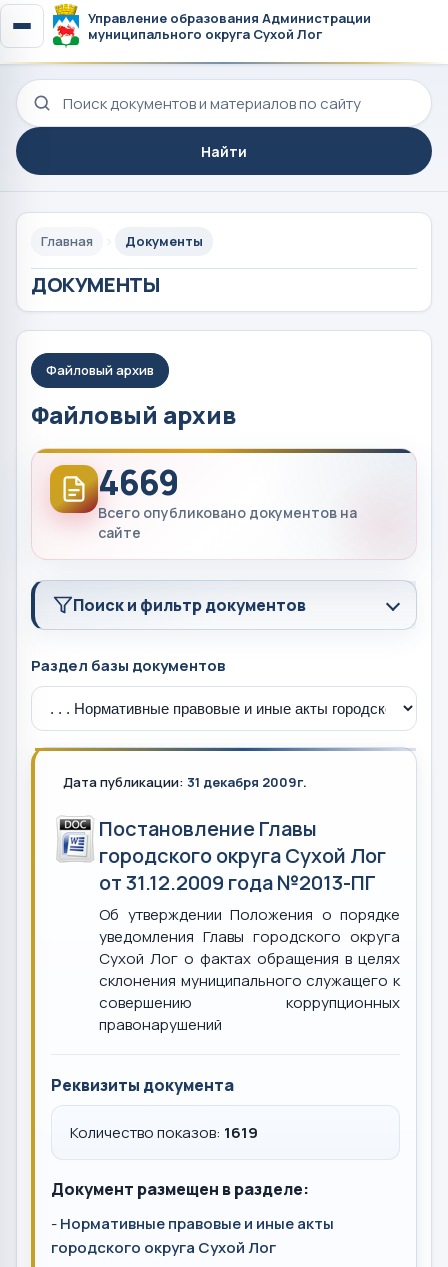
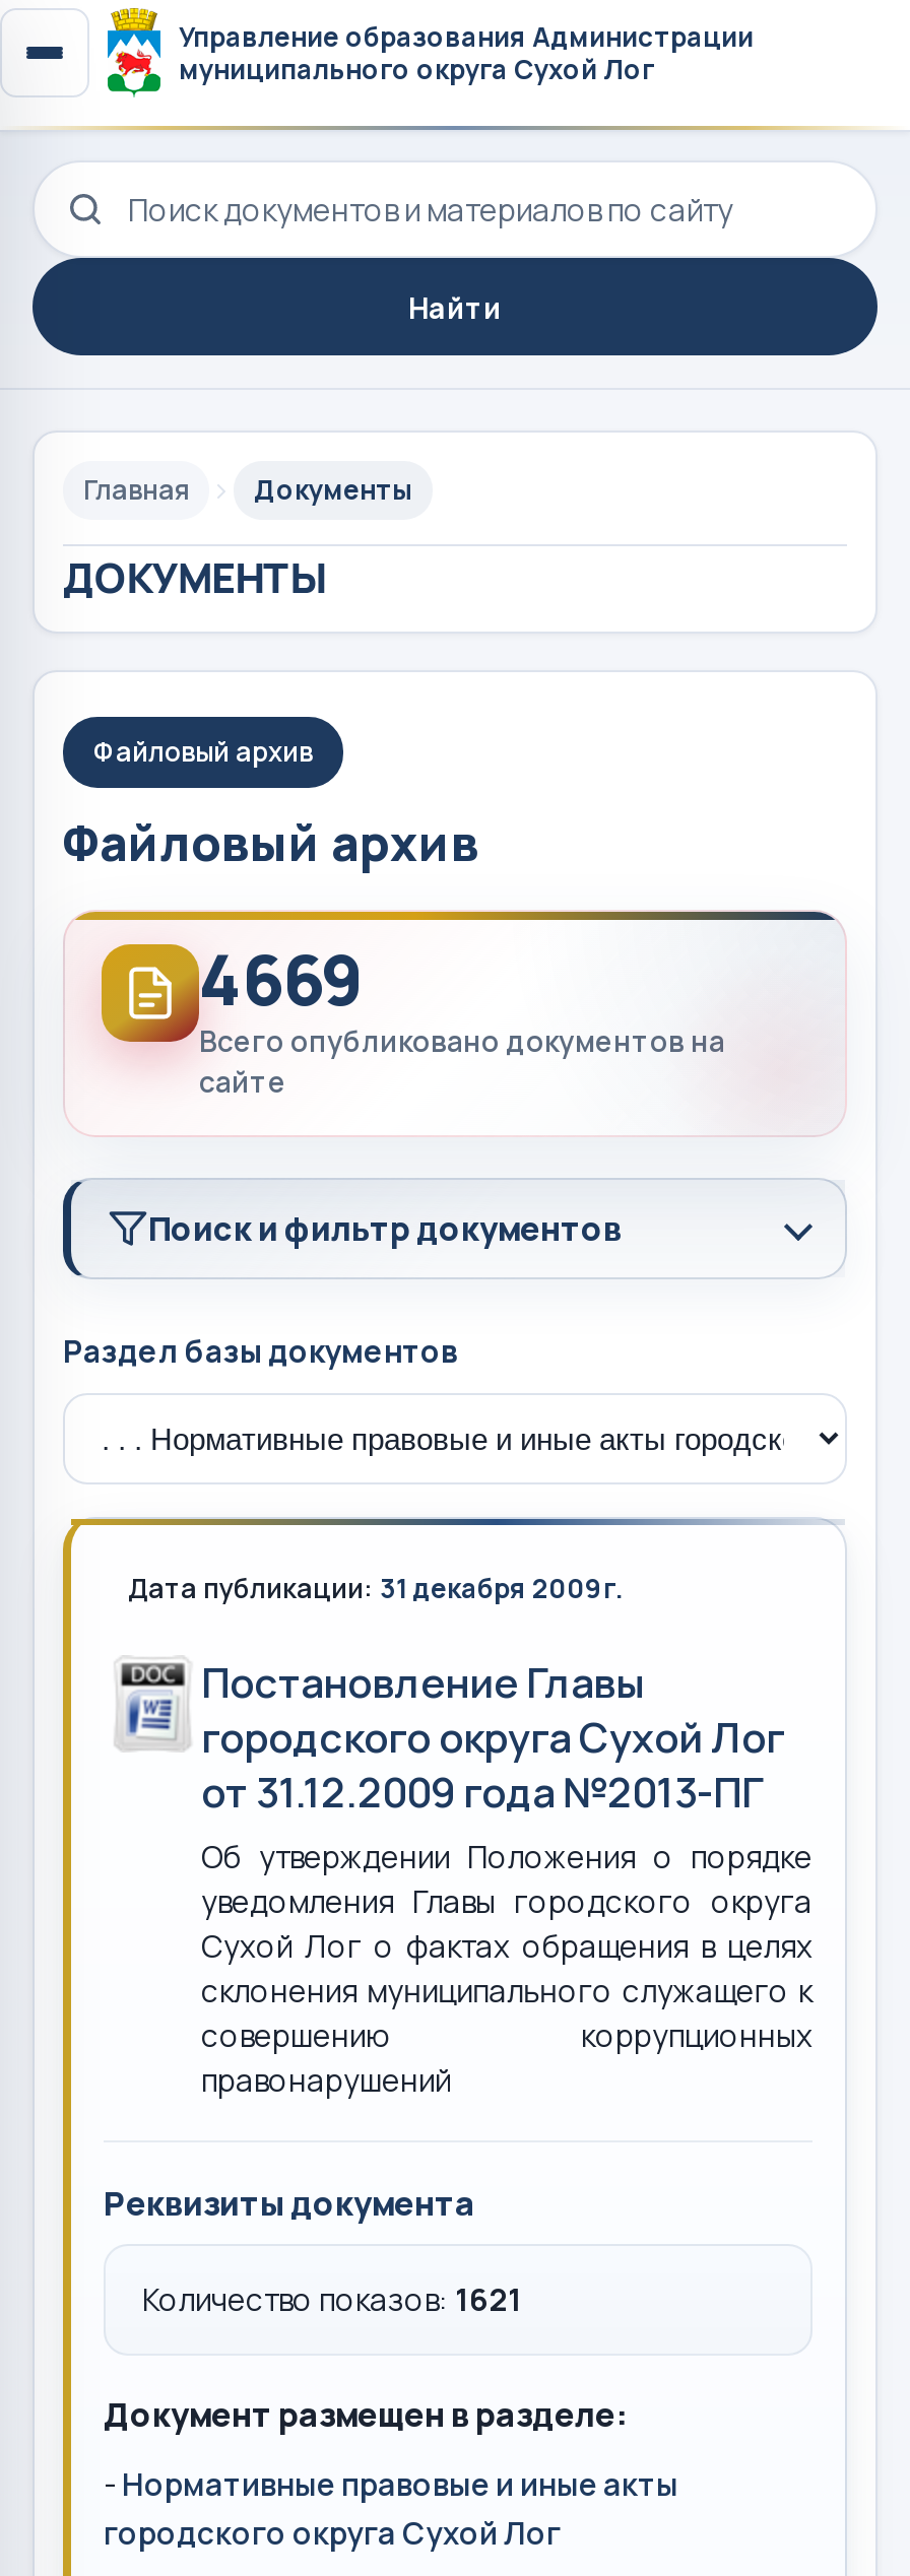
- Количество показов: 1619
+ Количество показов: 1621
